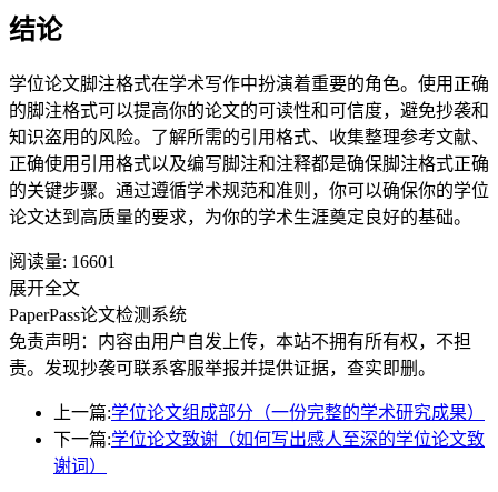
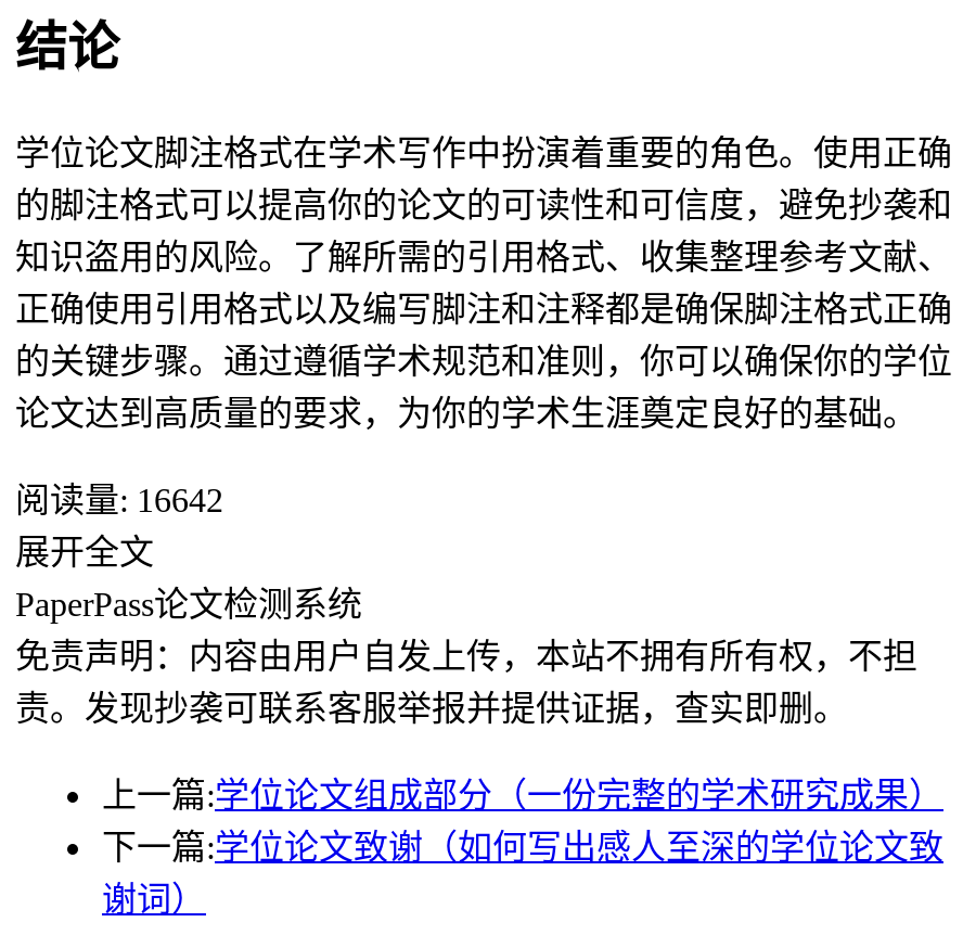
- 阅读量: 16601
+ 阅读量: 16642
